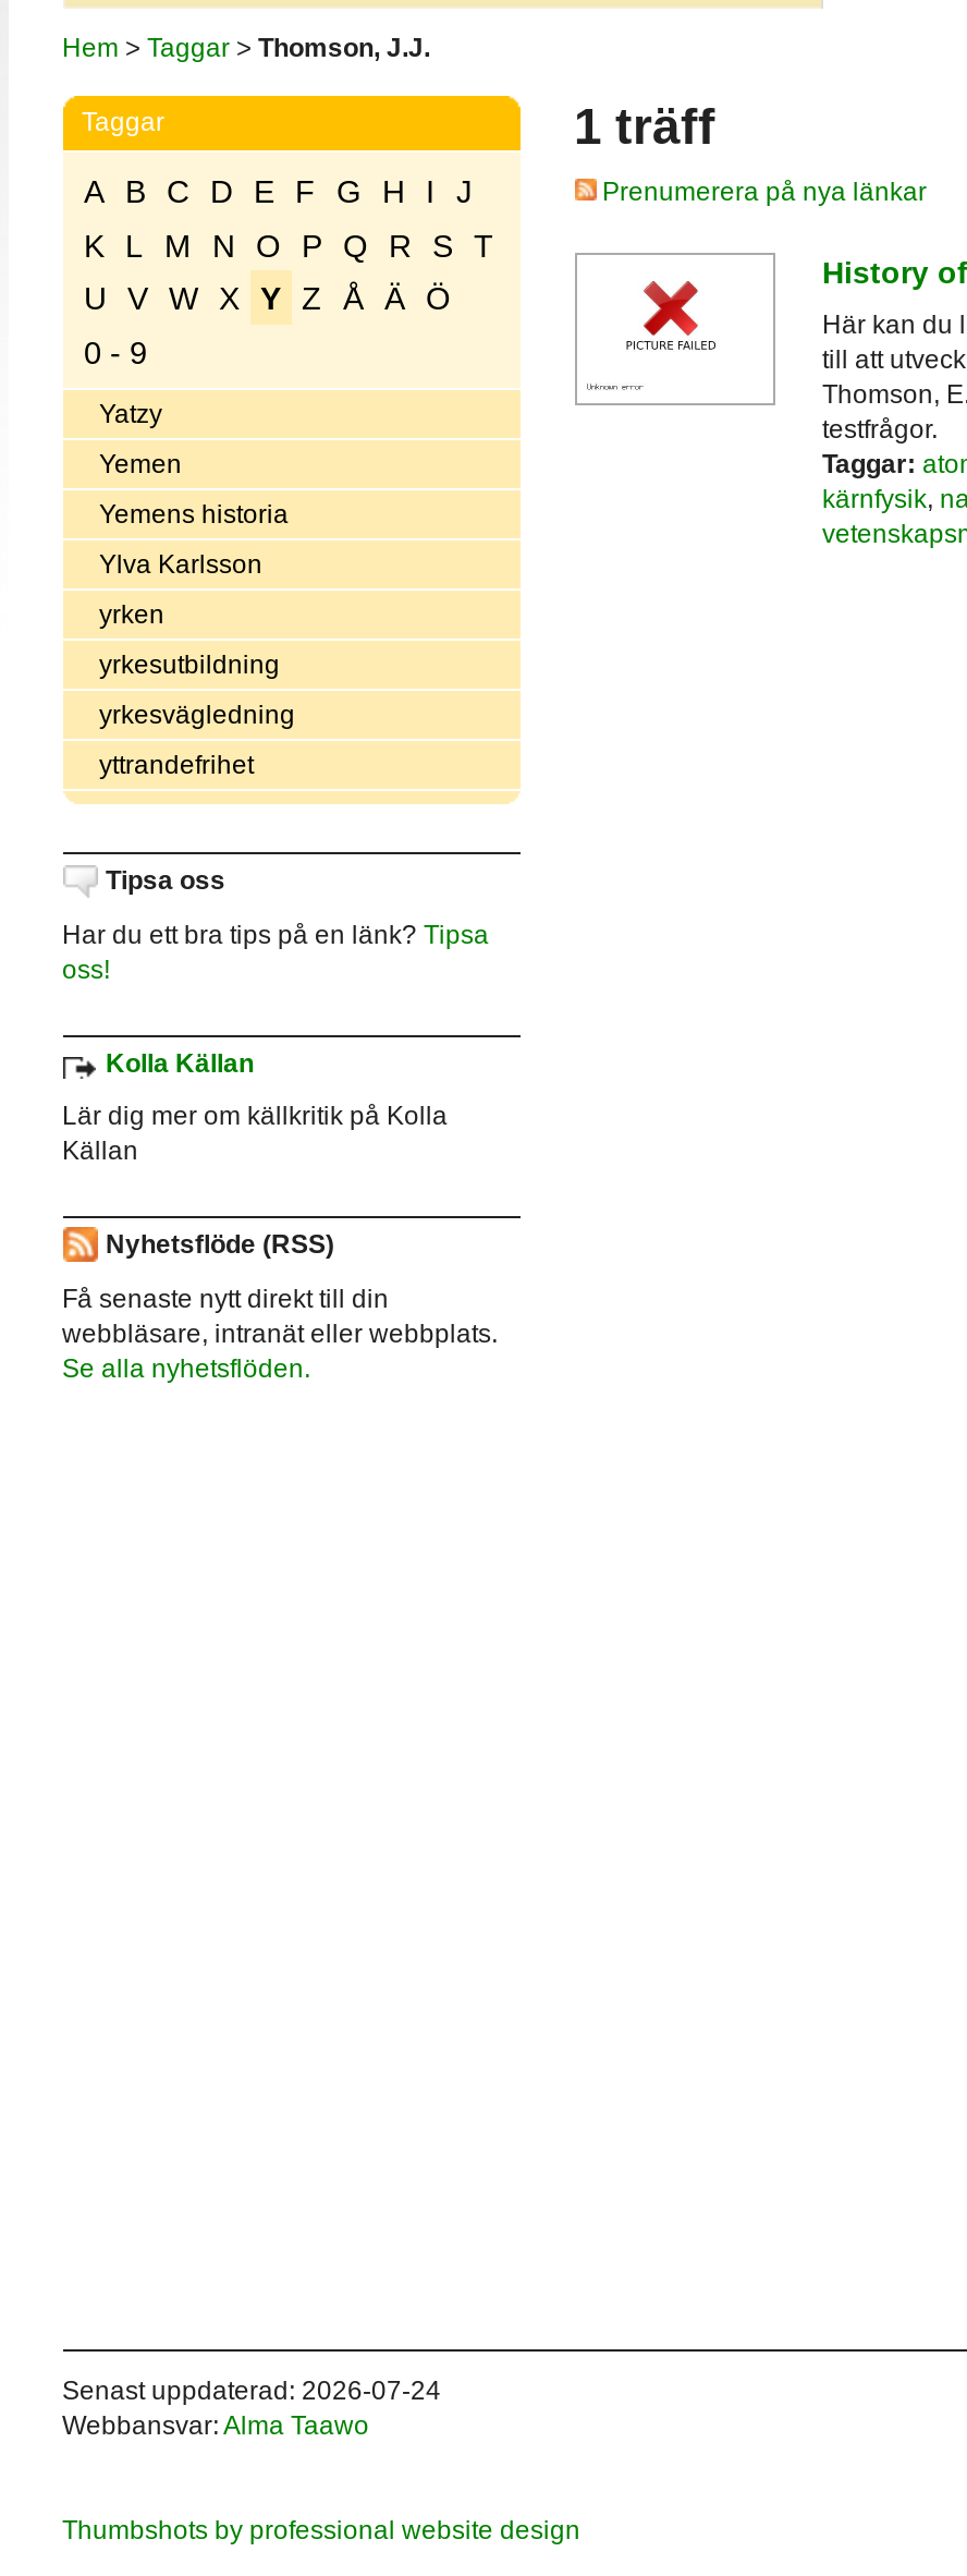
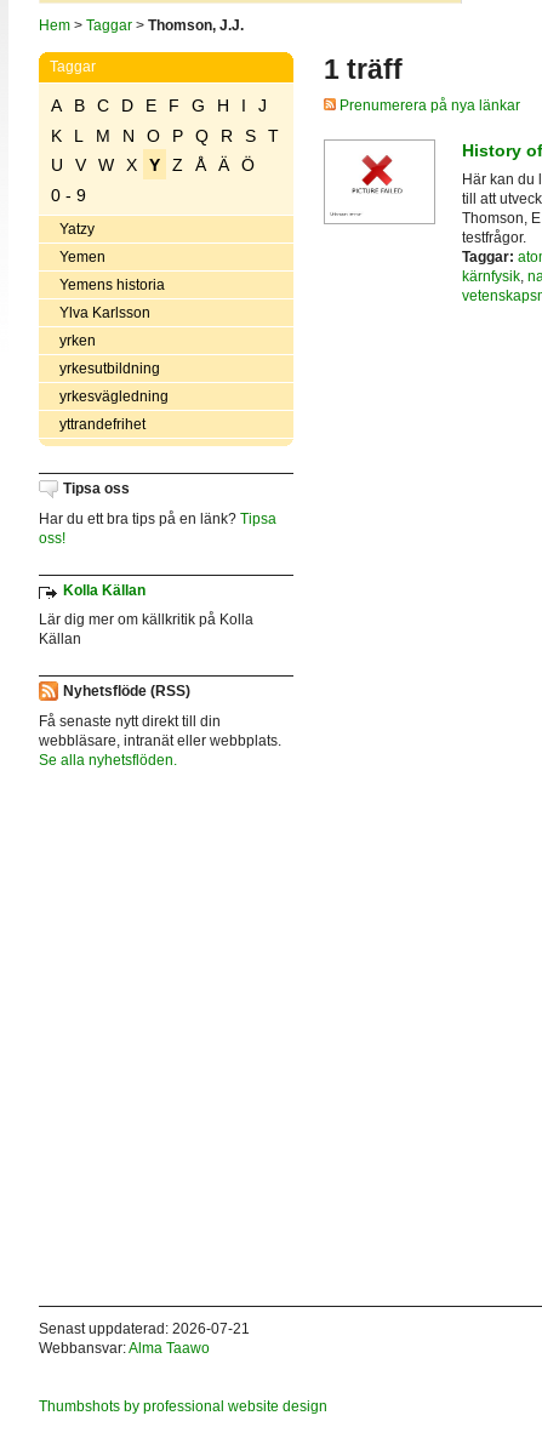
- Senast uppdaterad: 2026-07-24
+ Senast uppdaterad: 2026-07-21
